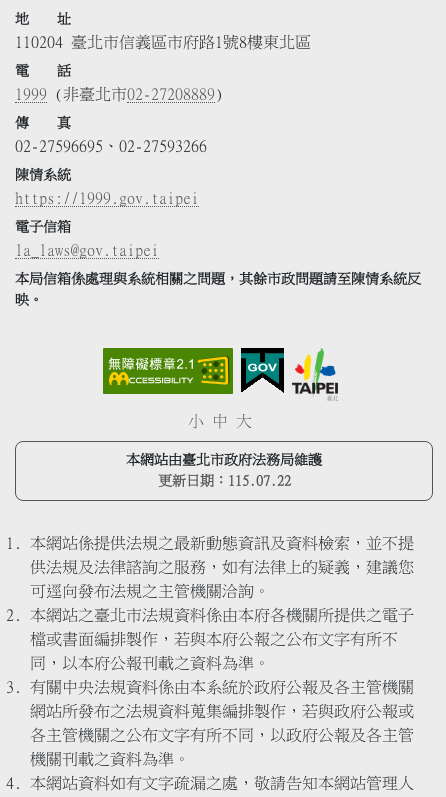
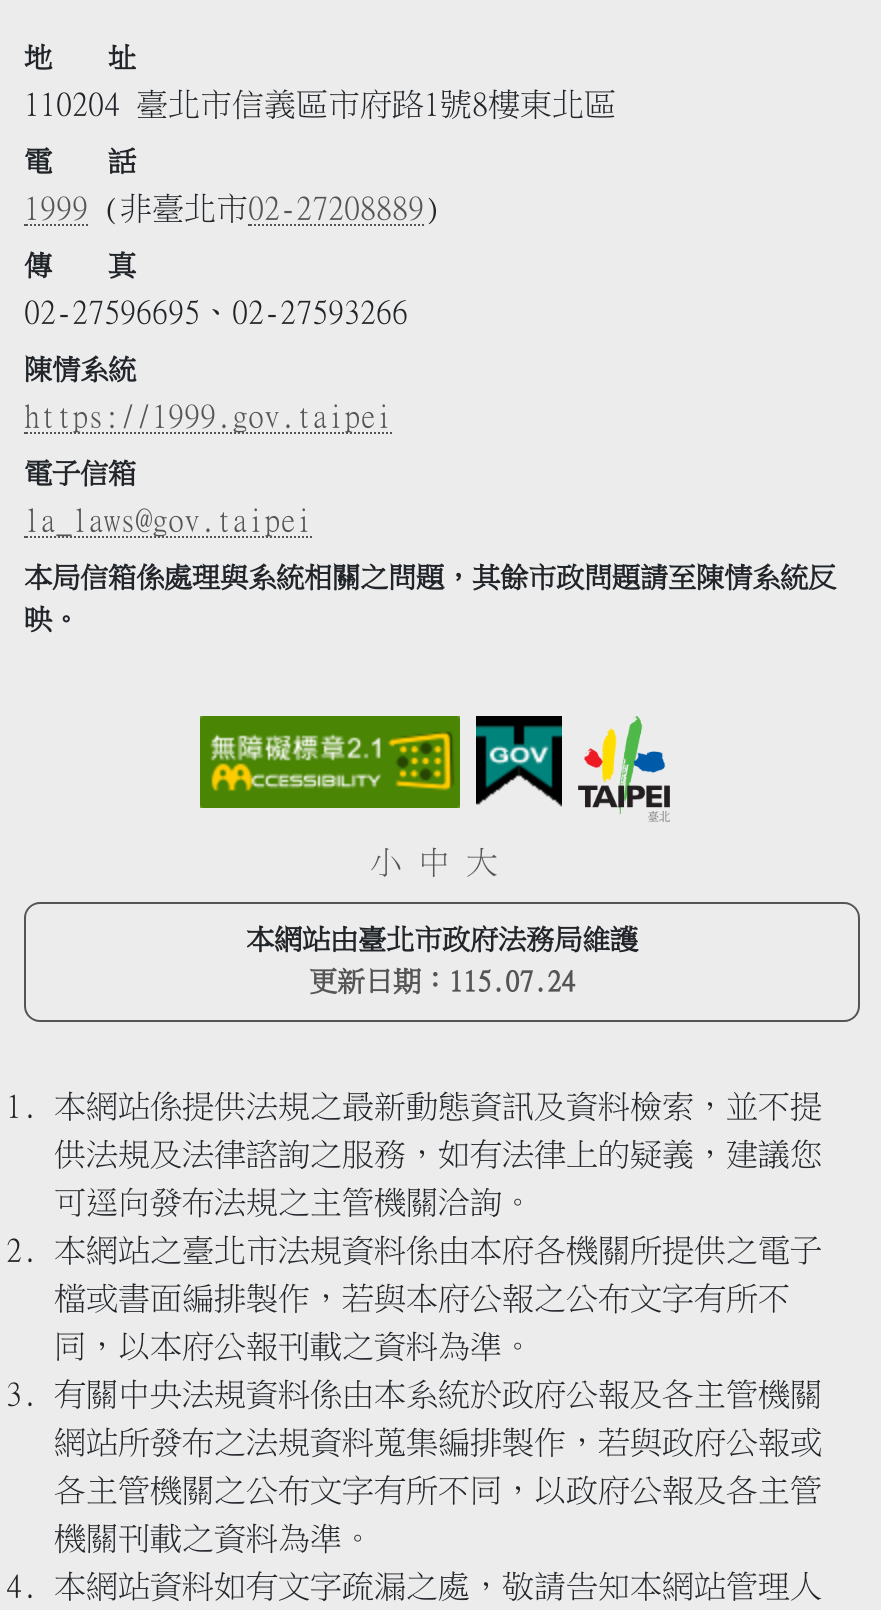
- 更新日期：115.07.22
+ 更新日期：115.07.24
